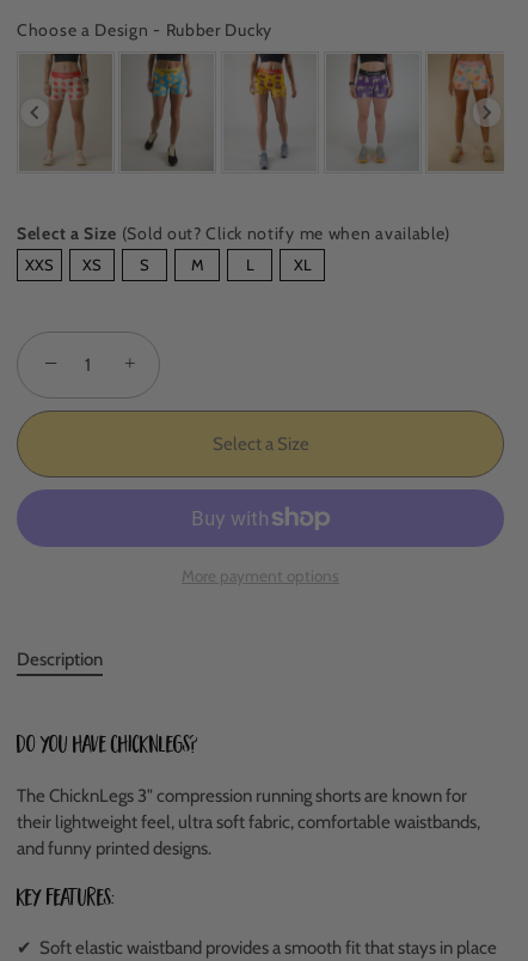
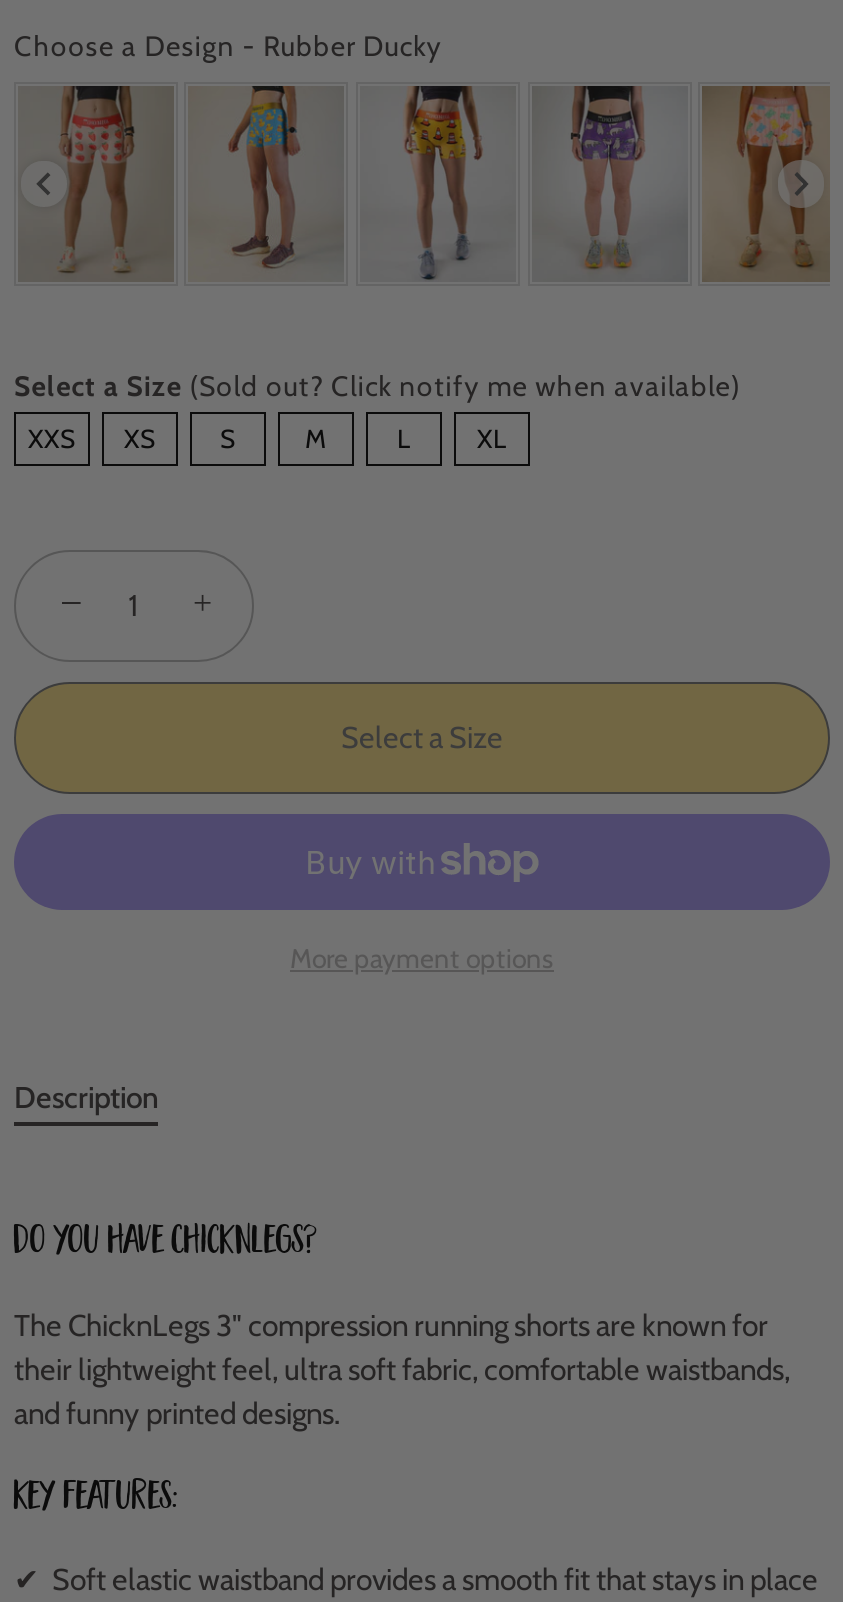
- [image]
+ [image]
